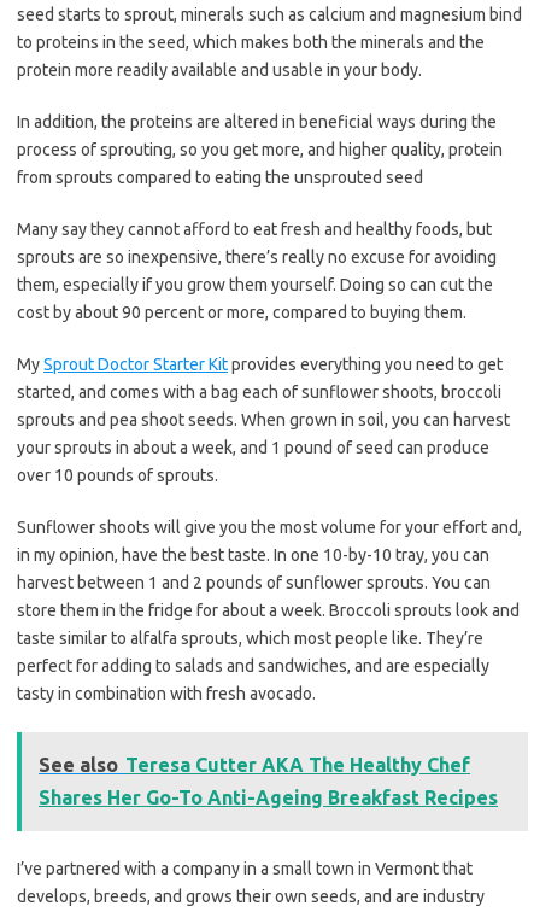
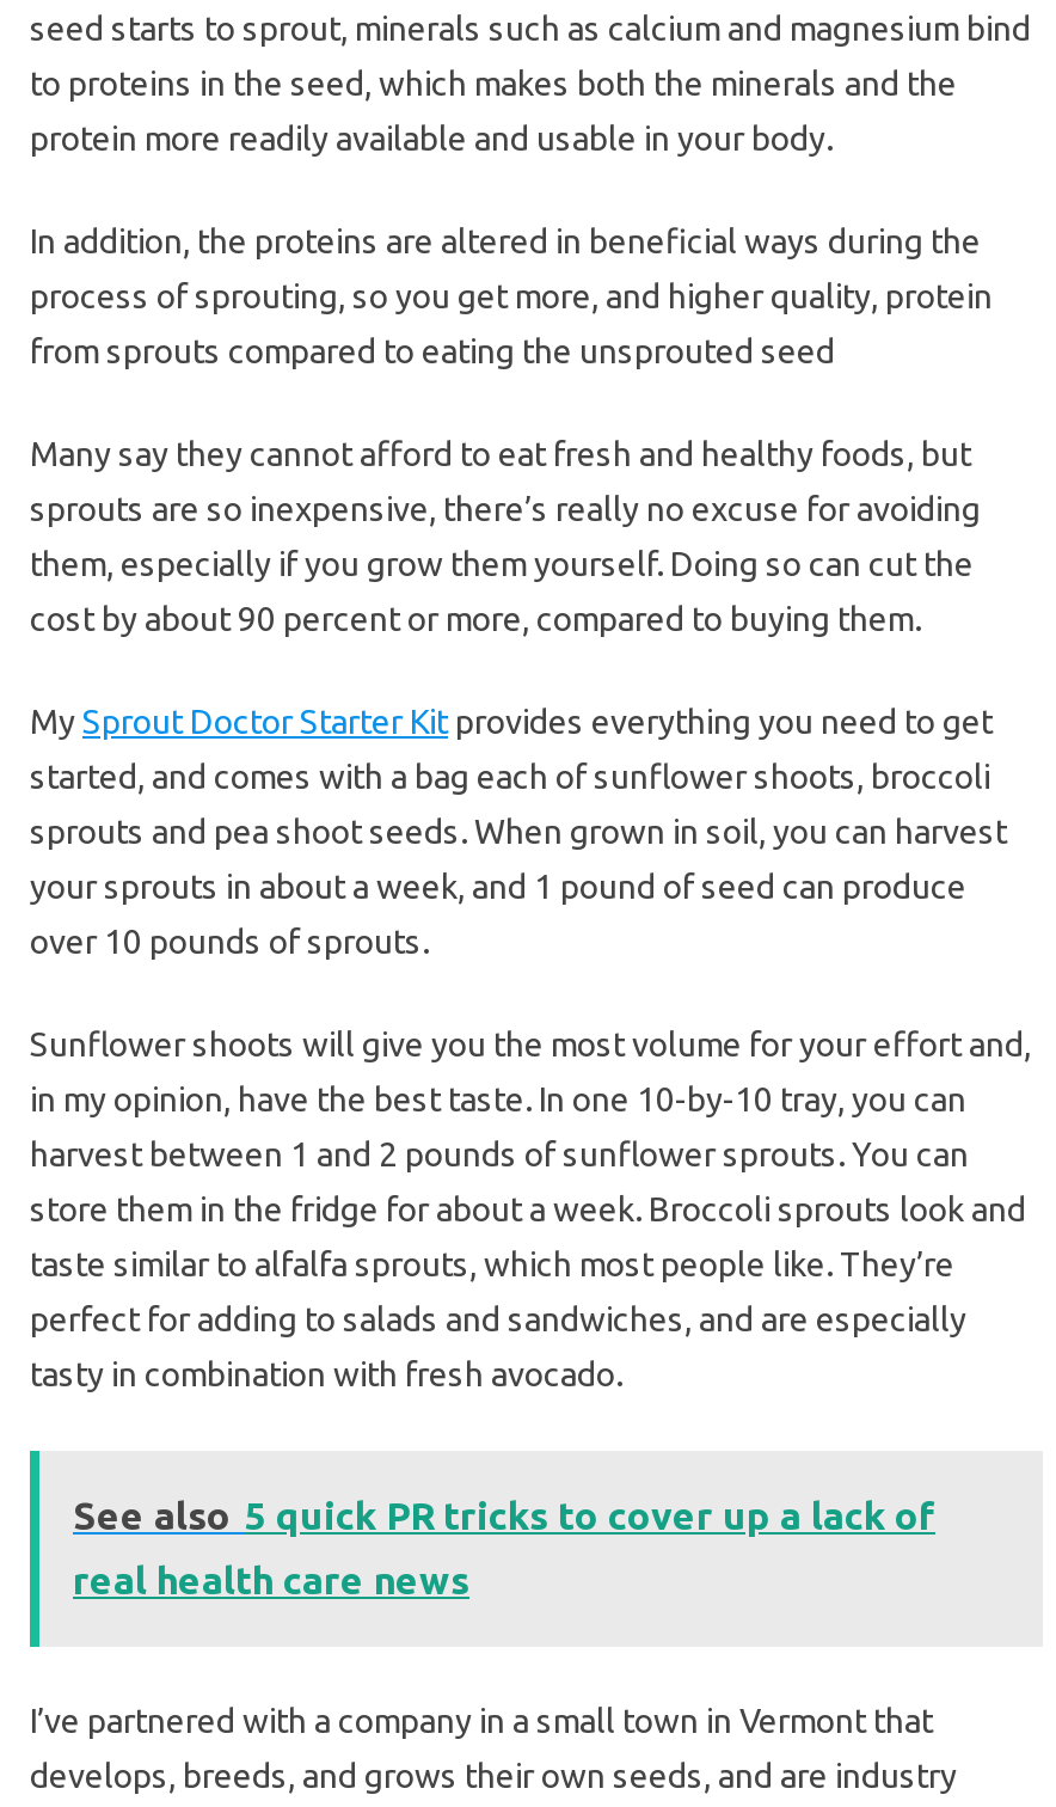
- See also Teresa Cutter AKA The Healthy Chef
+ See also 5 quick PR tricks to cover up a lack of

- Shares Her Go-To Anti-Ageing Breakfast Recipes
+ real health care news
